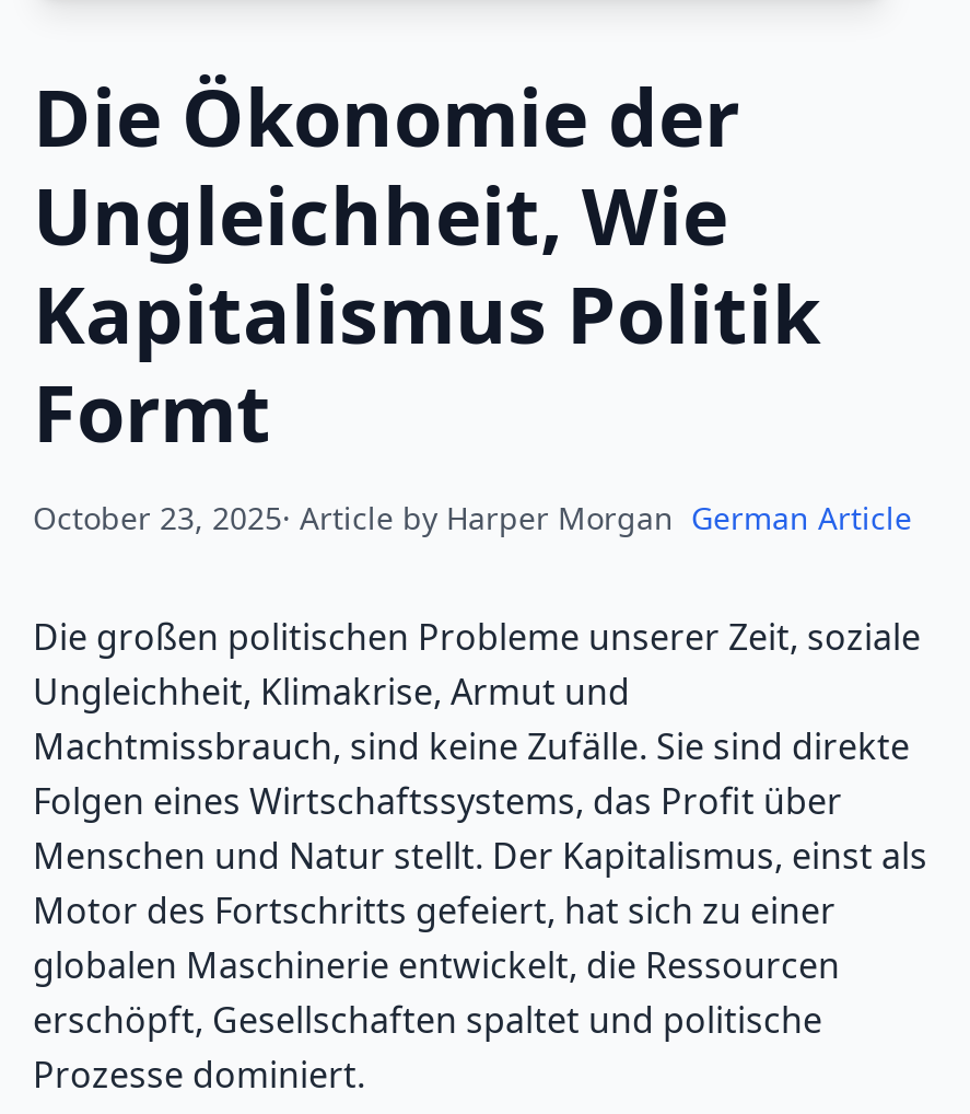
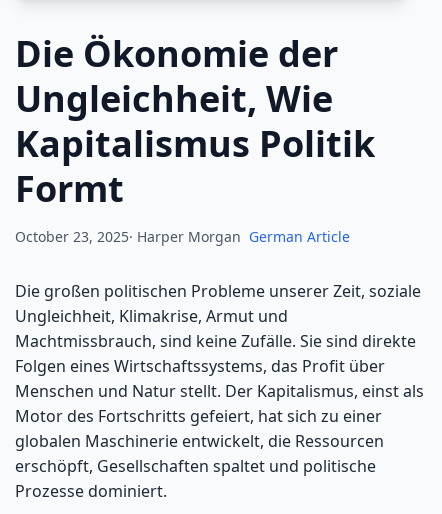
- October 23, 2025· Article by Harper Morgan German Article
+ October 23, 2025· Harper Morgan German Article
